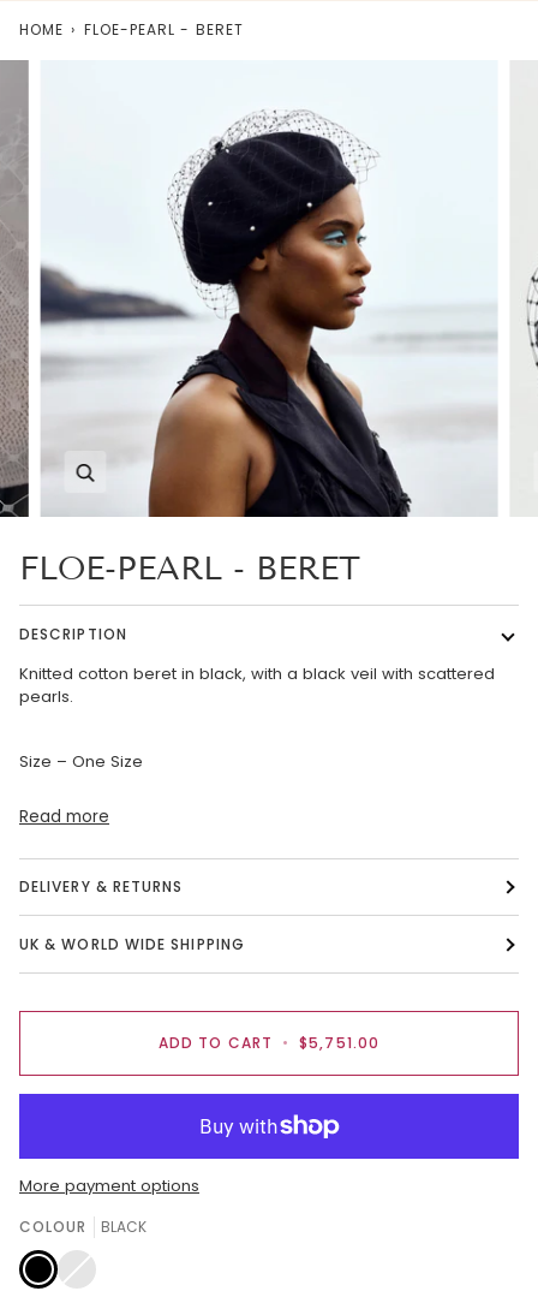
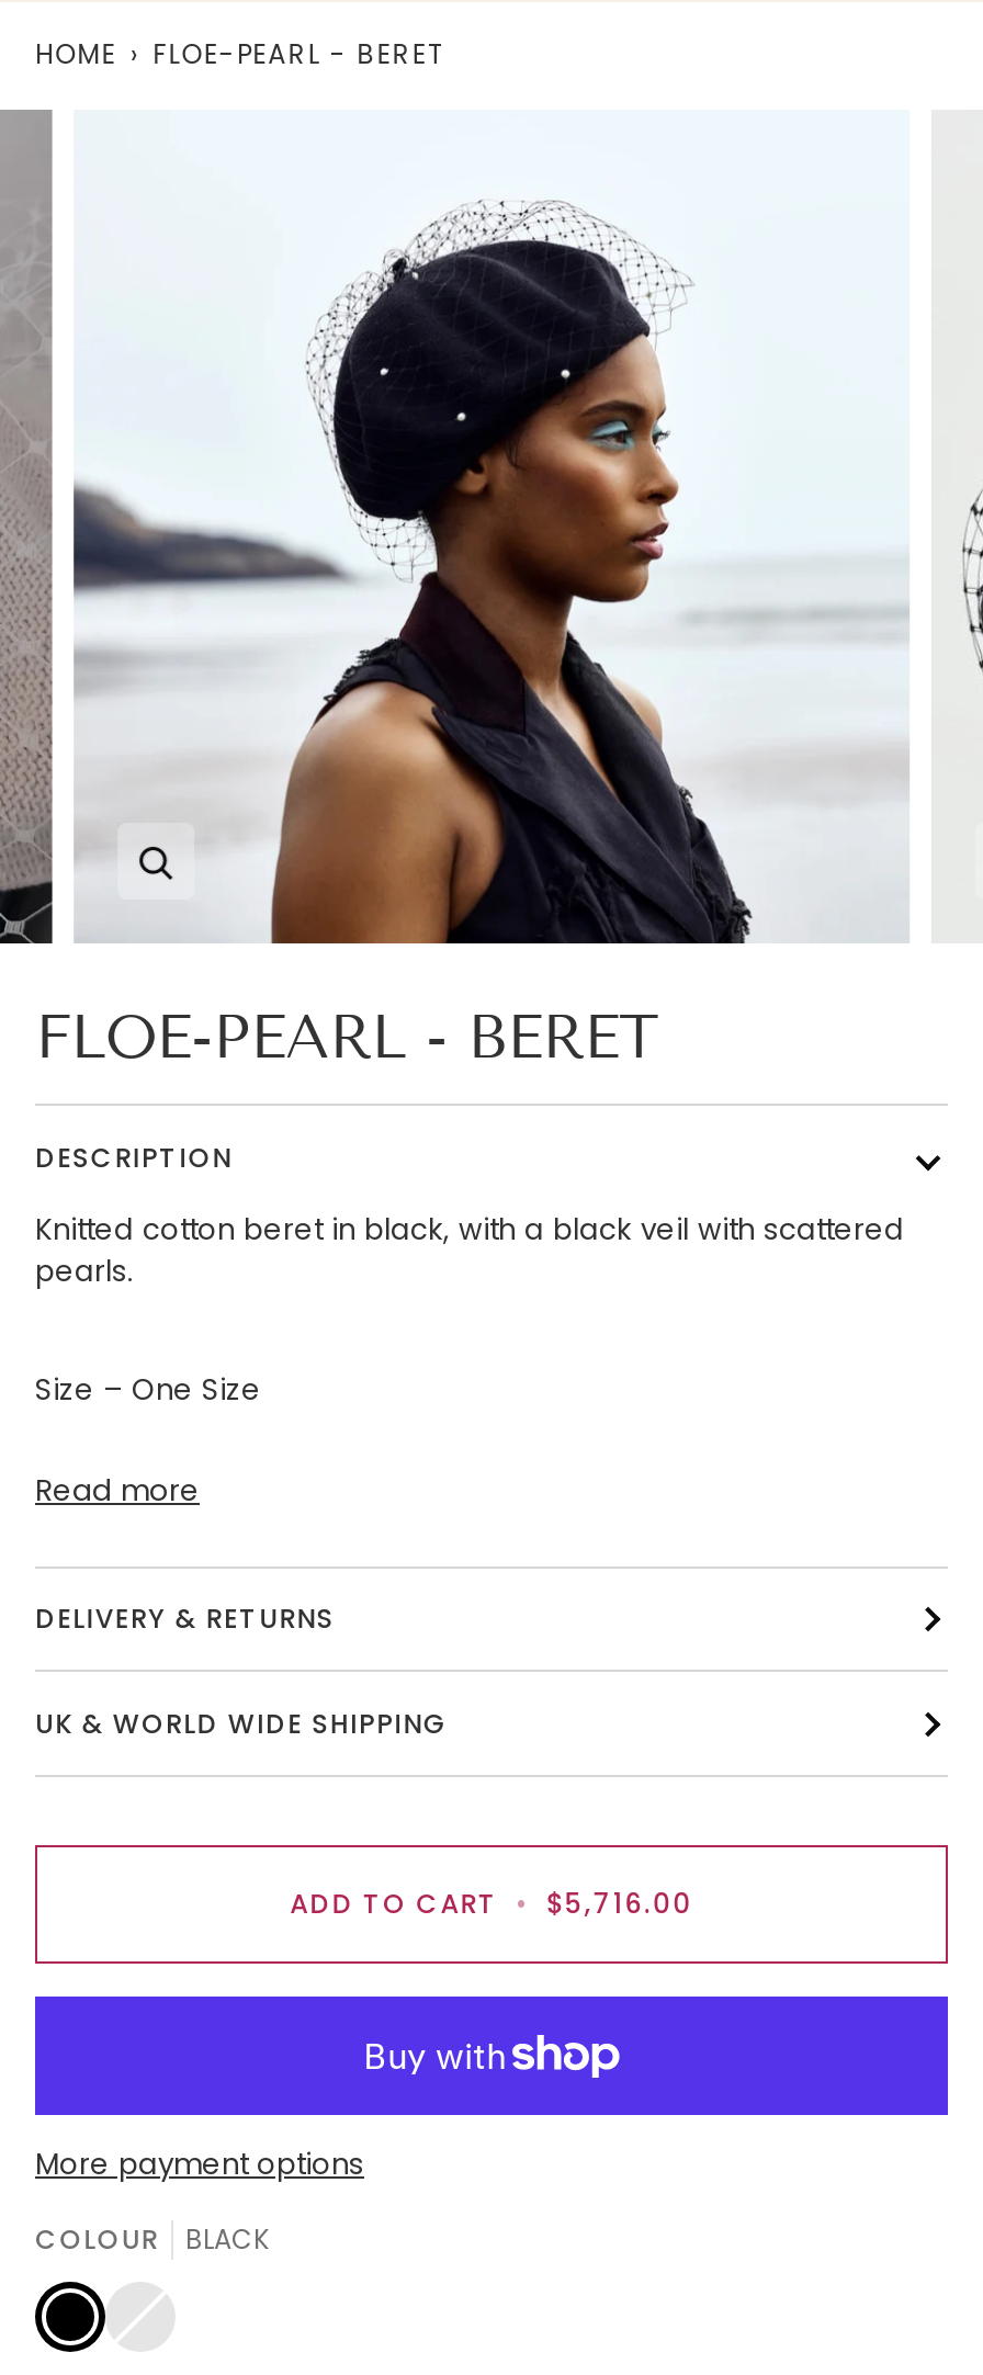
- ADD TO CART • $5,751.00
+ ADD TO CART • $5,716.00
